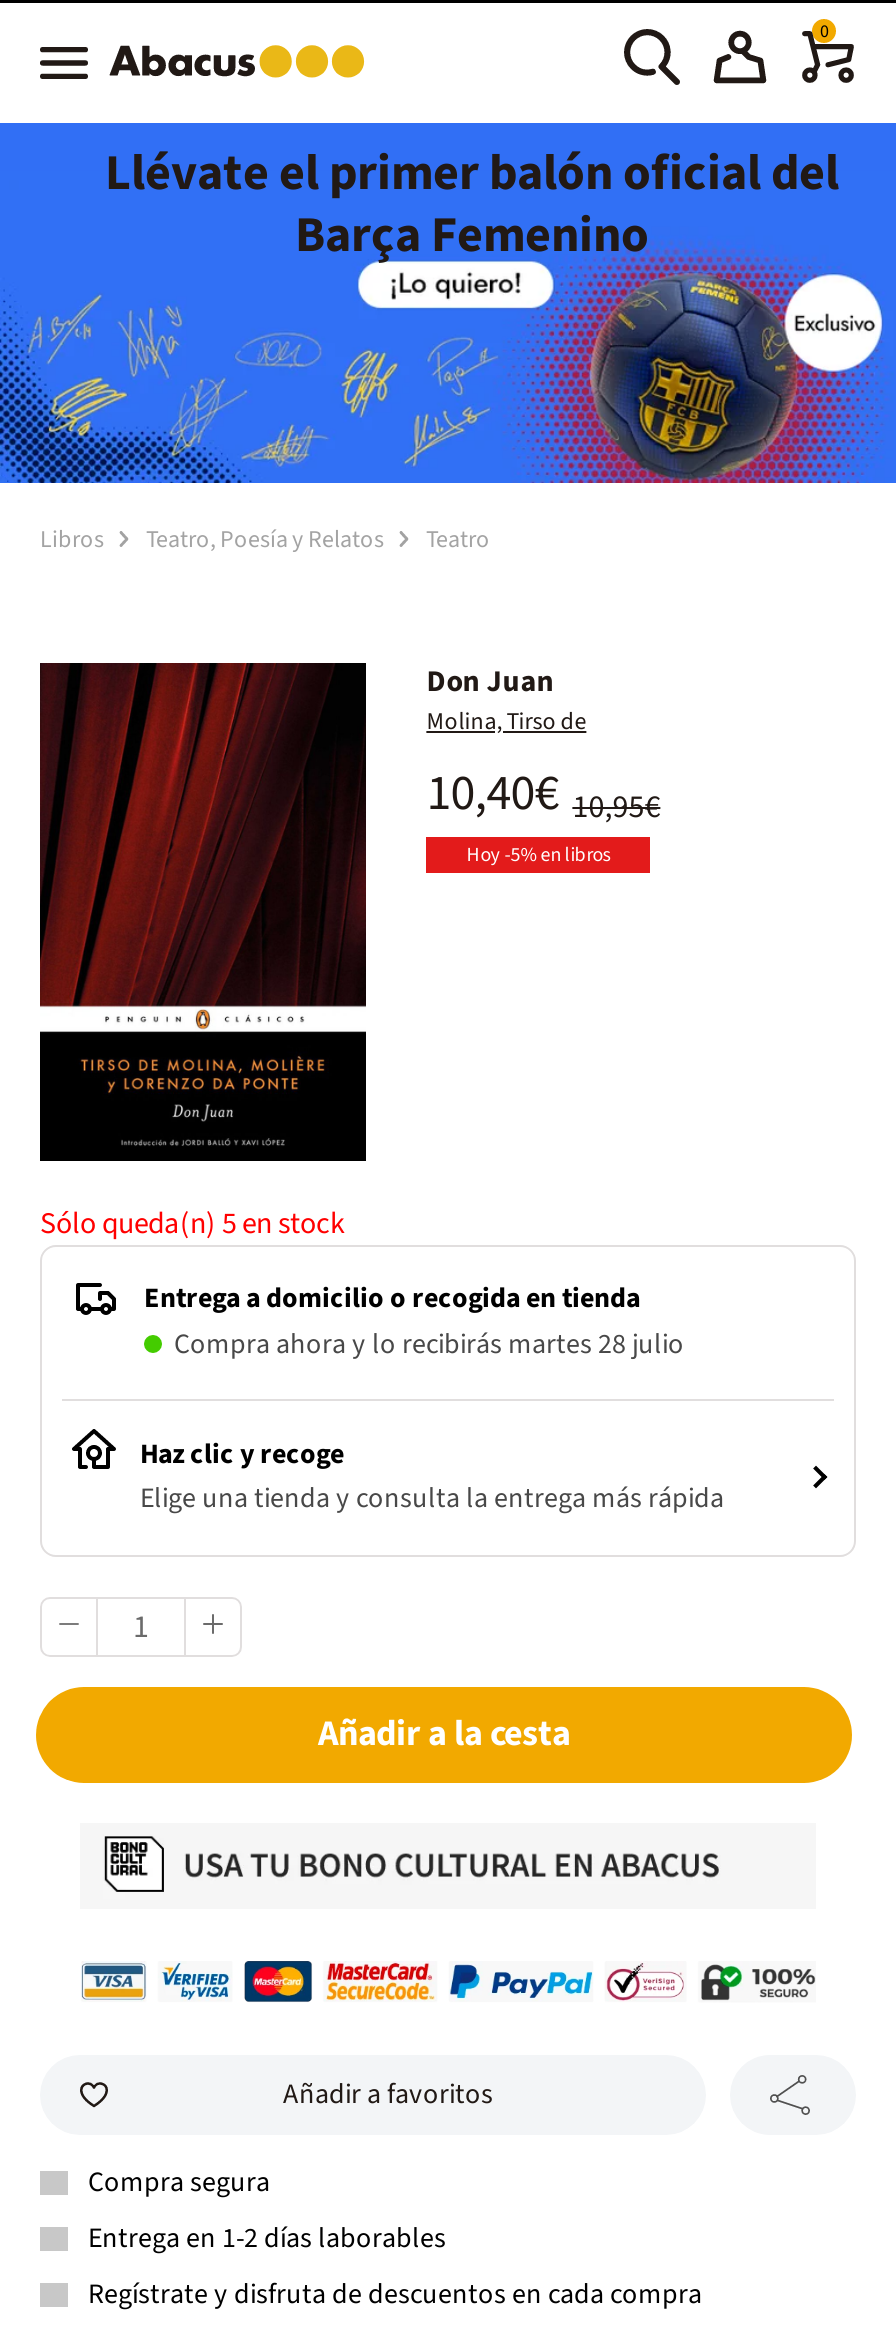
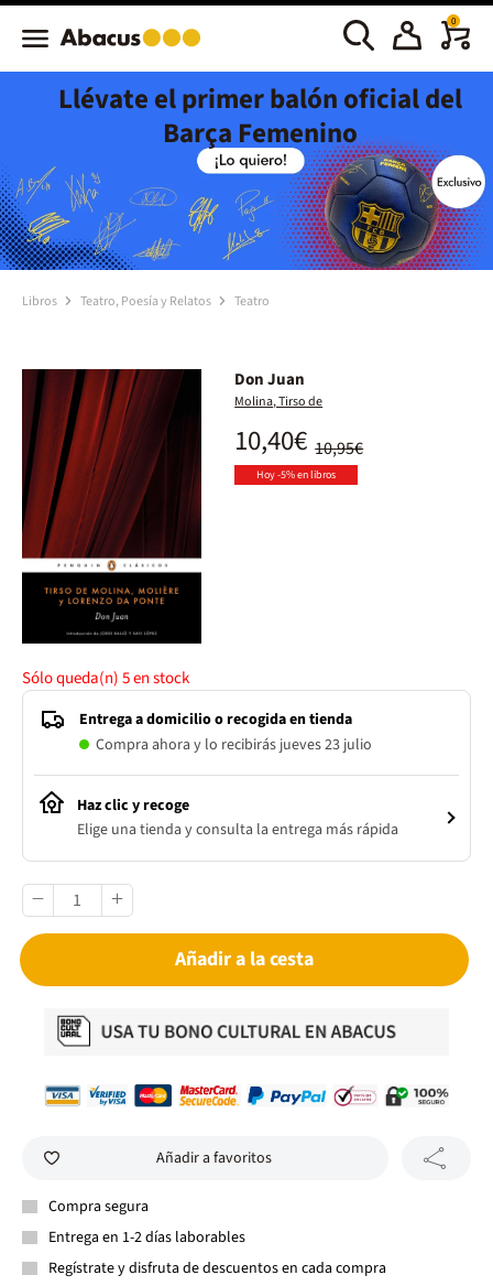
- Compra ahora y lo recibirás martes 28 julio
+ Compra ahora y lo recibirás jueves 23 julio
